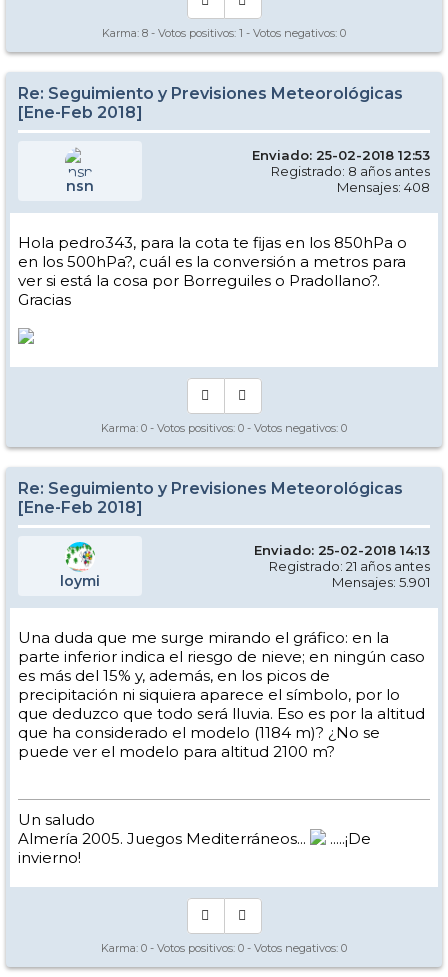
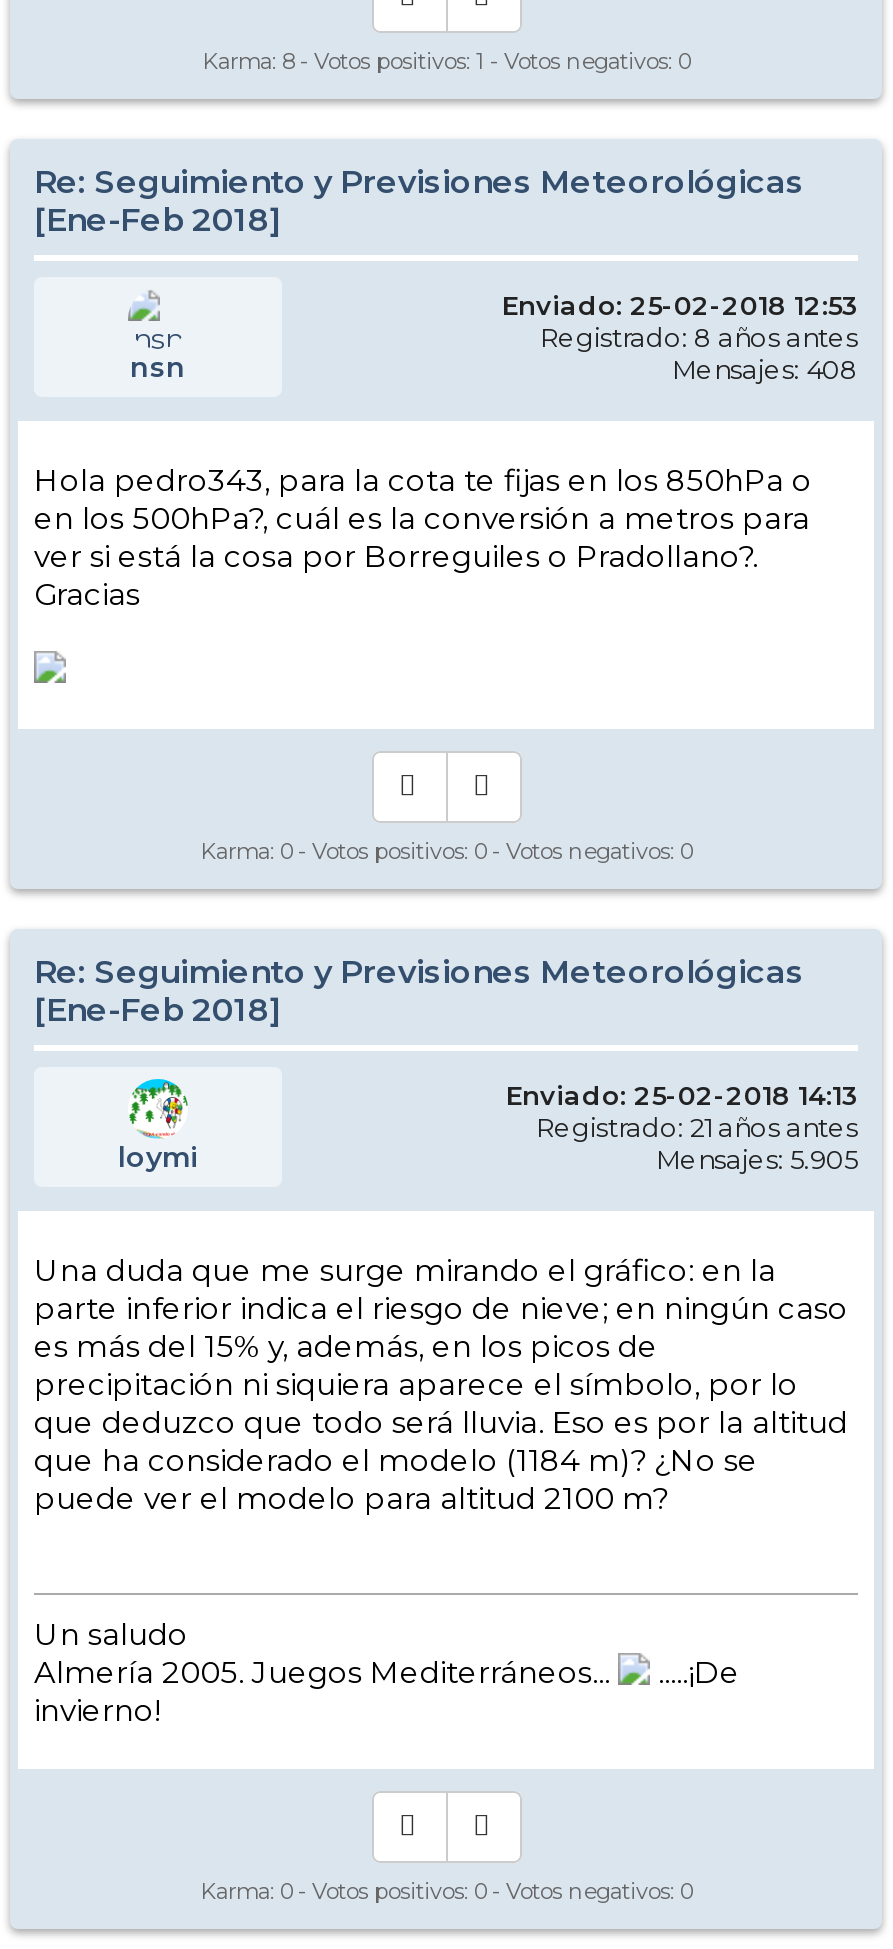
- Mensajes: 5.901
+ Mensajes: 5.905
